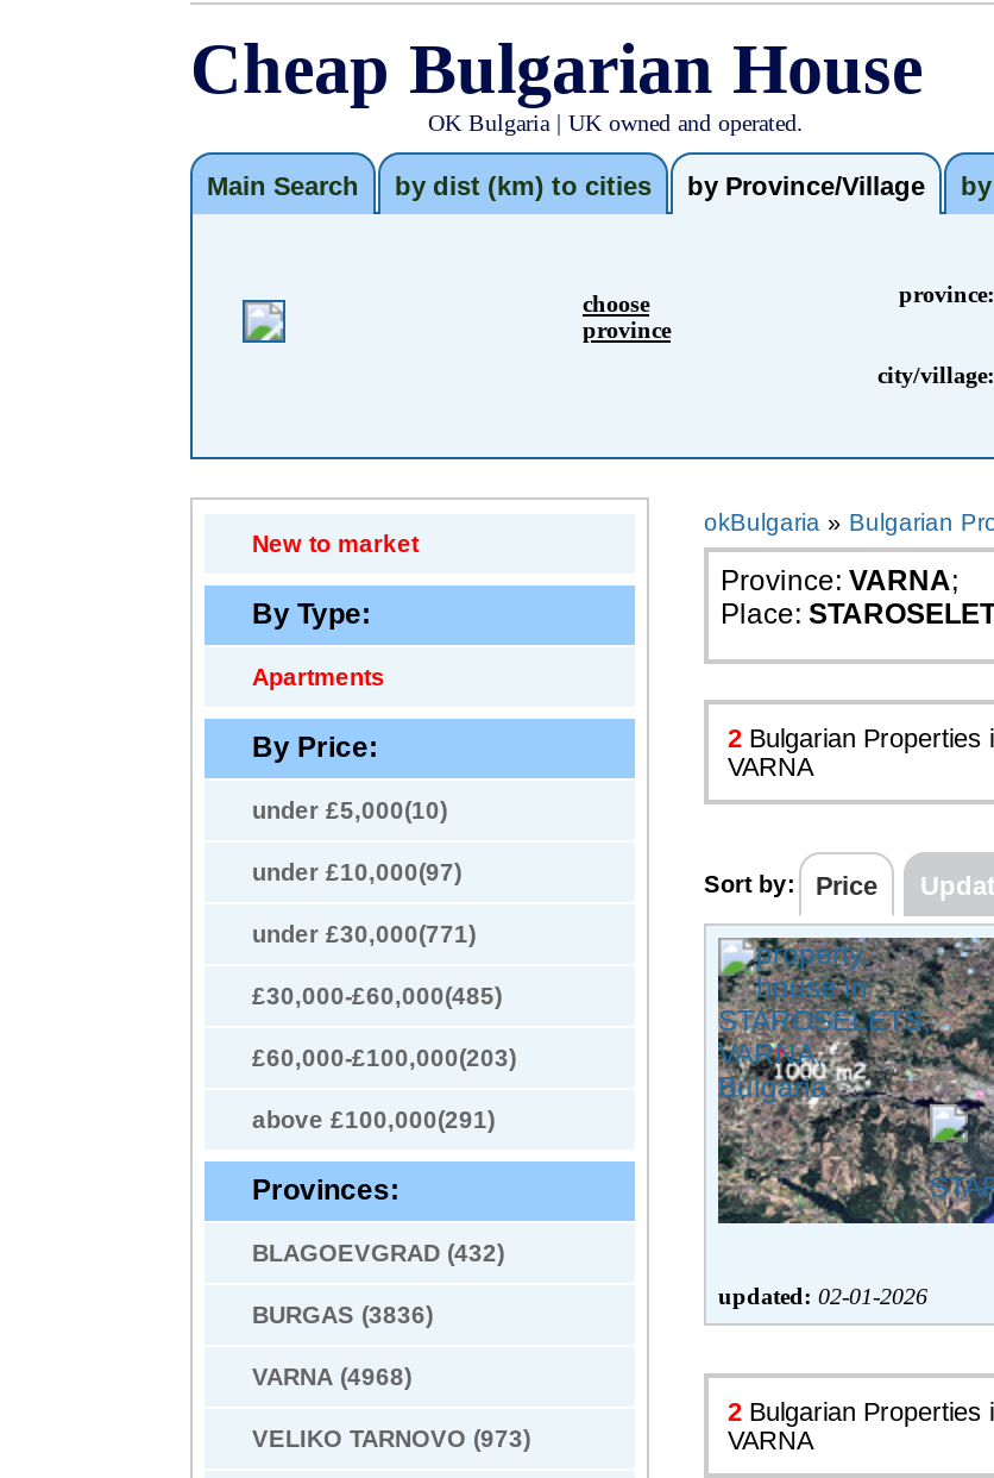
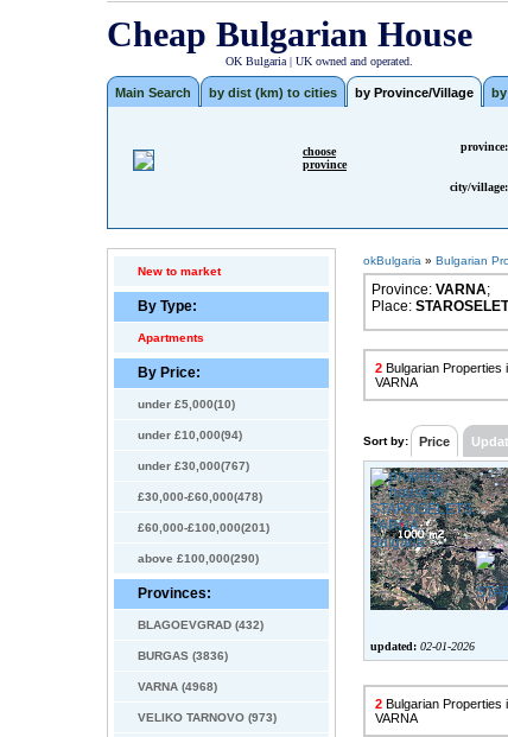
- under £10,000(97)
+ under £10,000(94)

- under £30,000(771)
+ under £30,000(767)

- £30,000-£60,000(485)
+ £30,000-£60,000(478)

- £60,000-£100,000(203)
+ £60,000-£100,000(201)

- above £100,000(291)
+ above £100,000(290)
